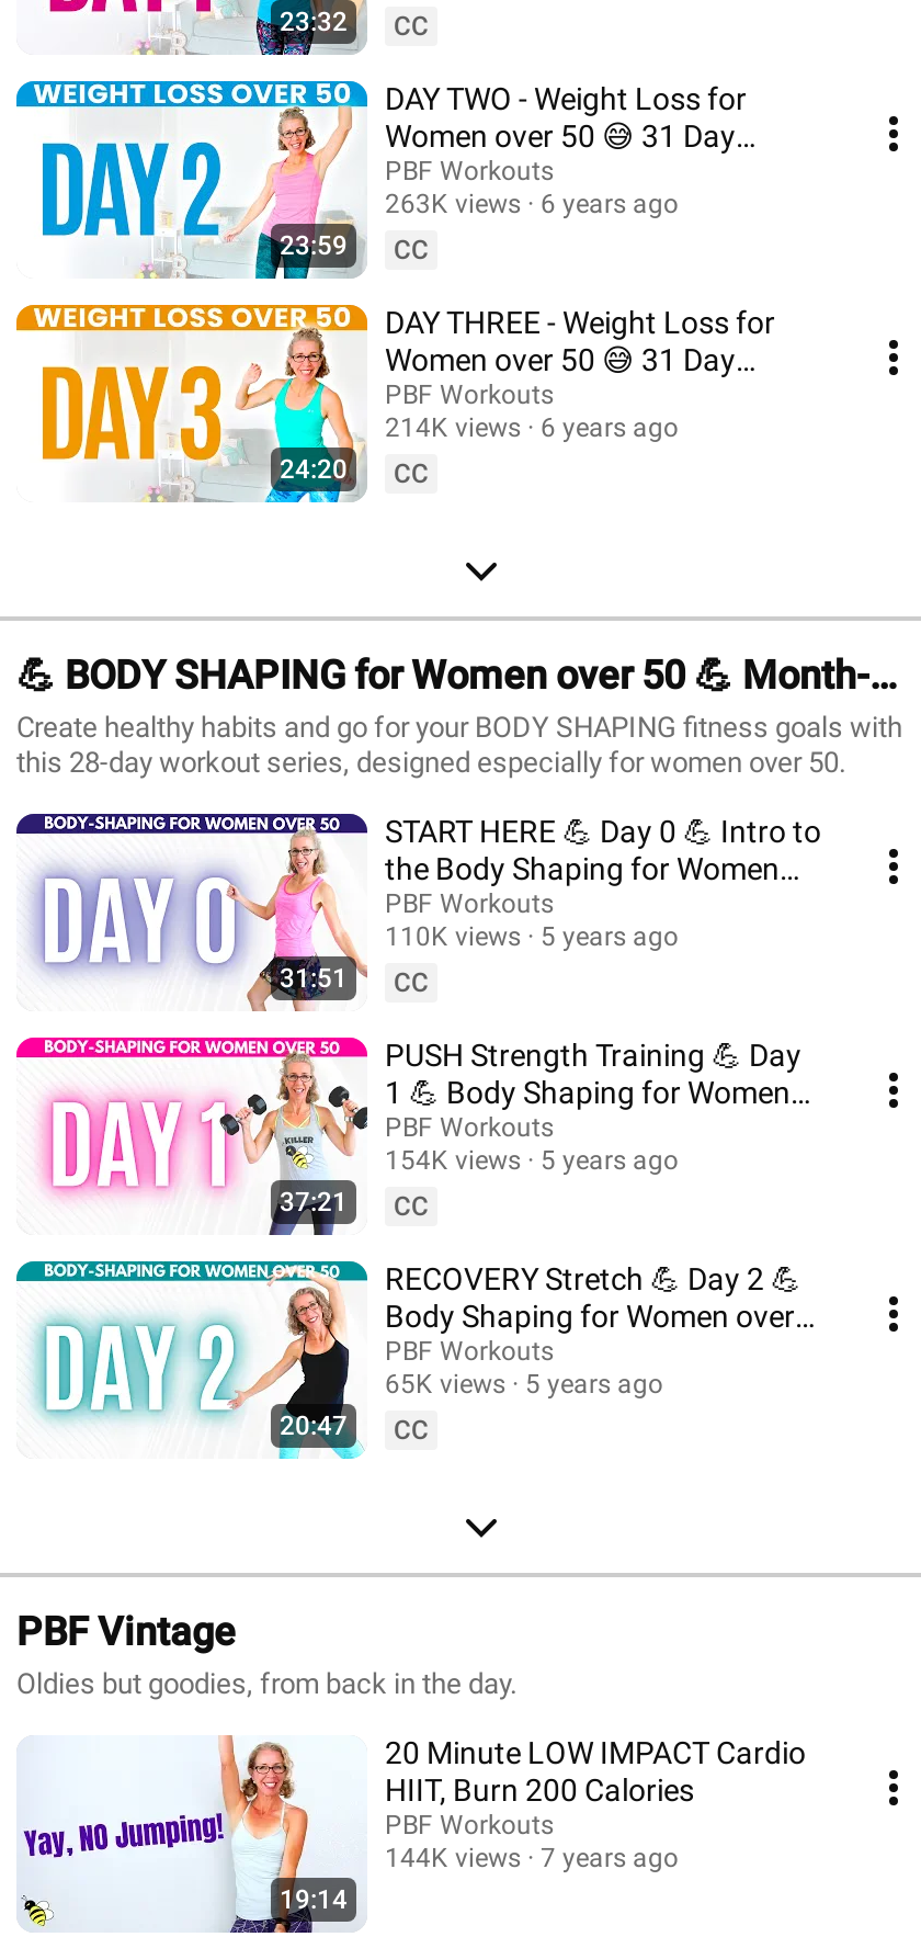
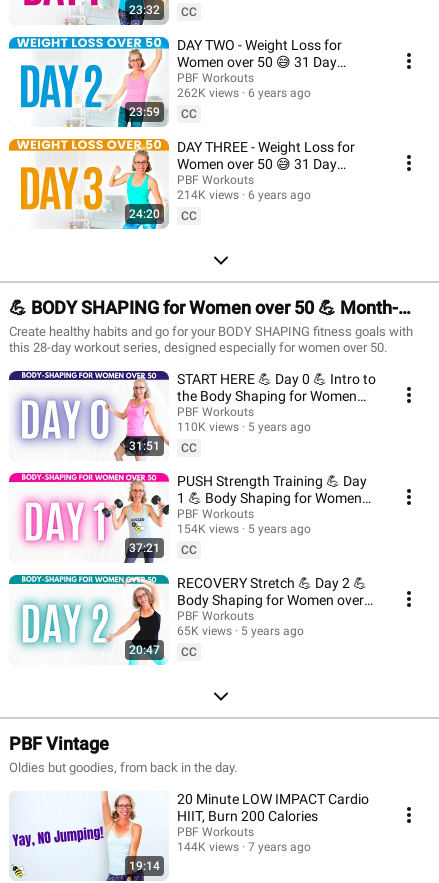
- 263K views 6 years ago
+ 262K views 6 years ago
